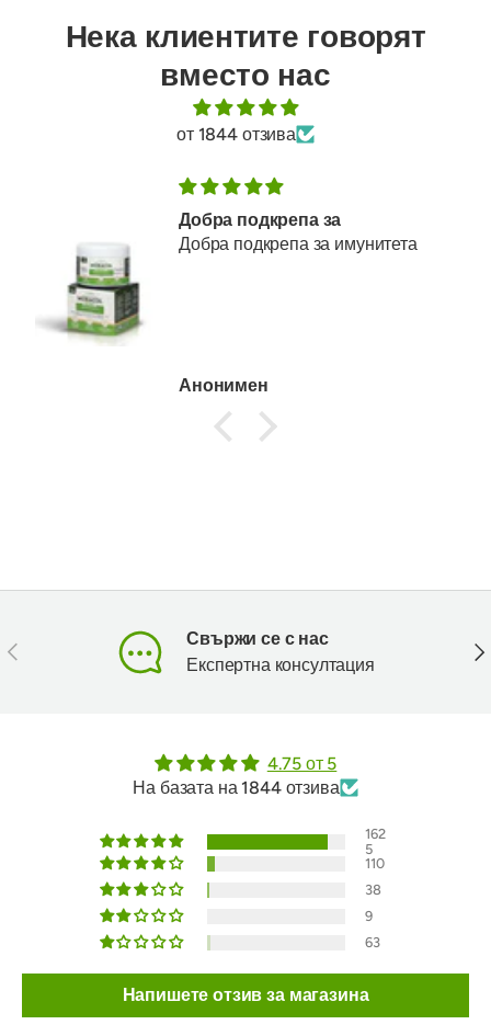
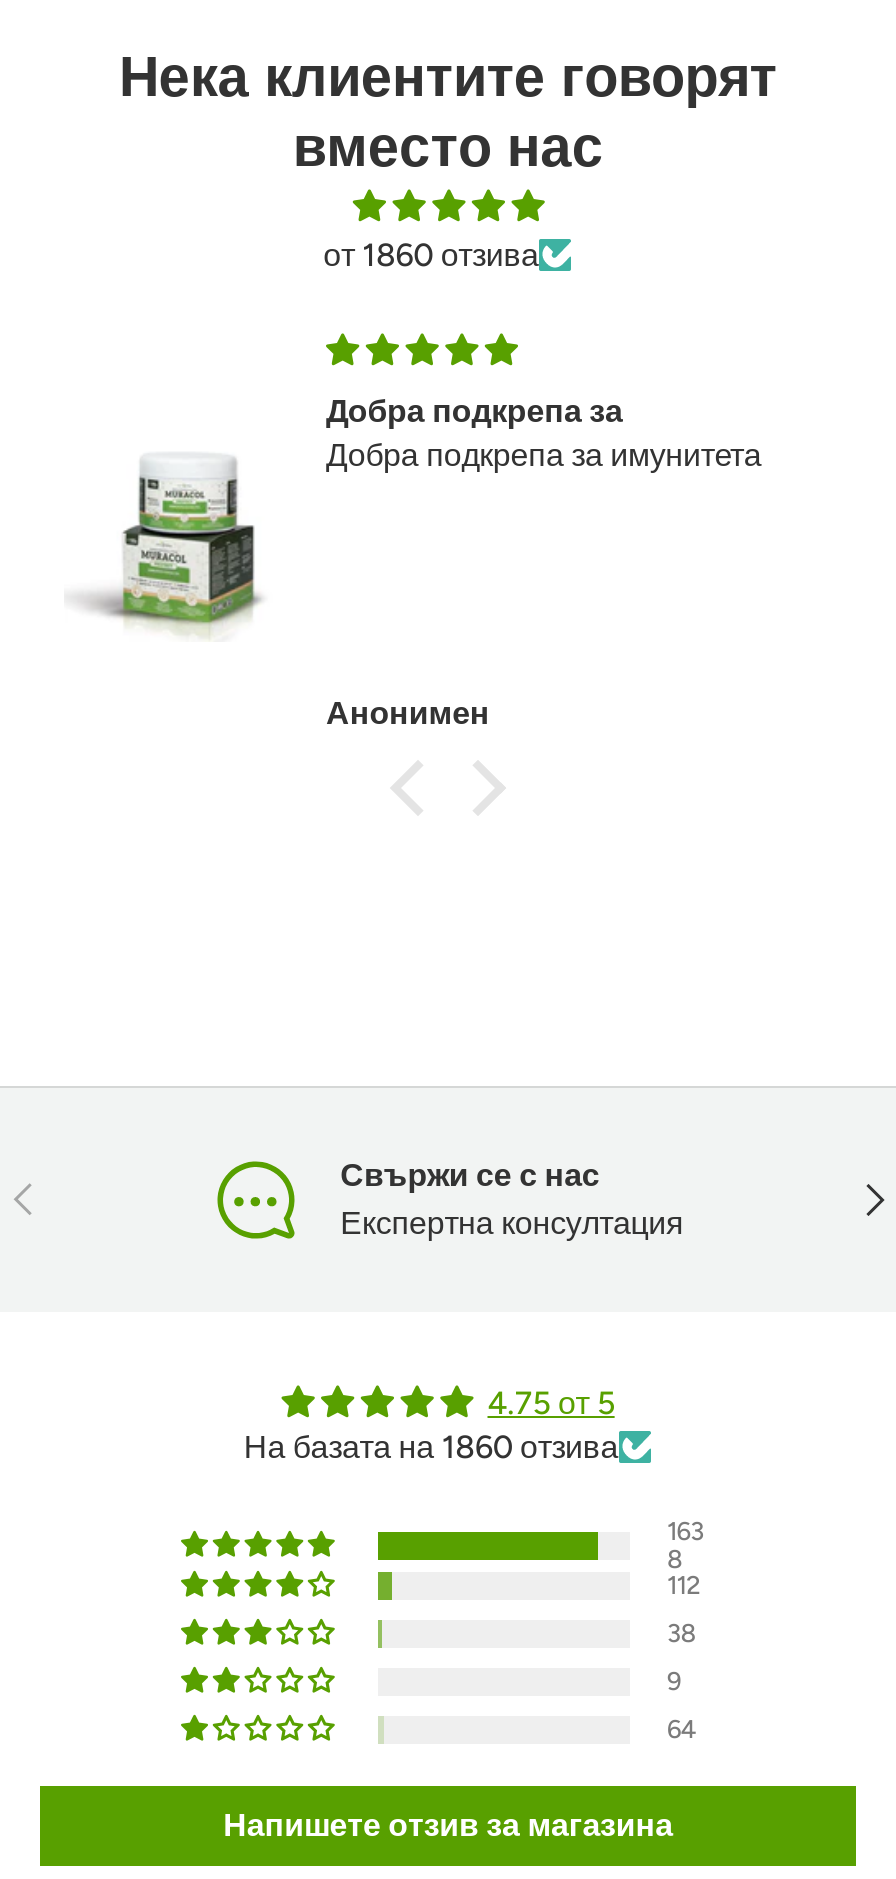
- от 1844 отзива
+ от 1860 отзива

- На базата на 1844 отзива
+ На базата на 1860 отзива

- 162
+ 163

- 5
+ 8

- 110
+ 112

- 63
+ 64
